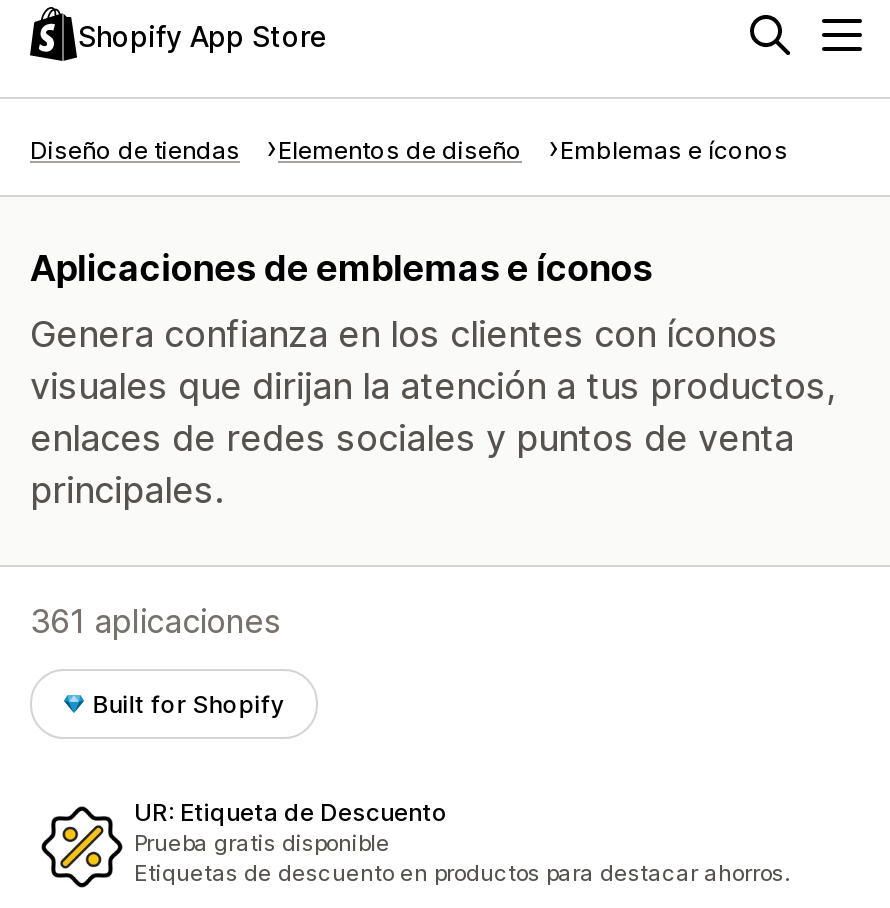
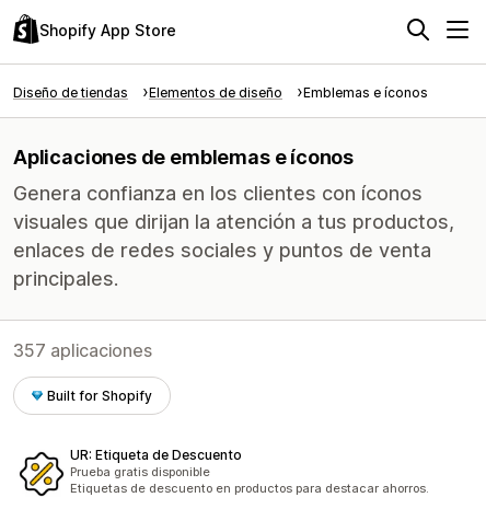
- 361 aplicaciones
+ 357 aplicaciones
